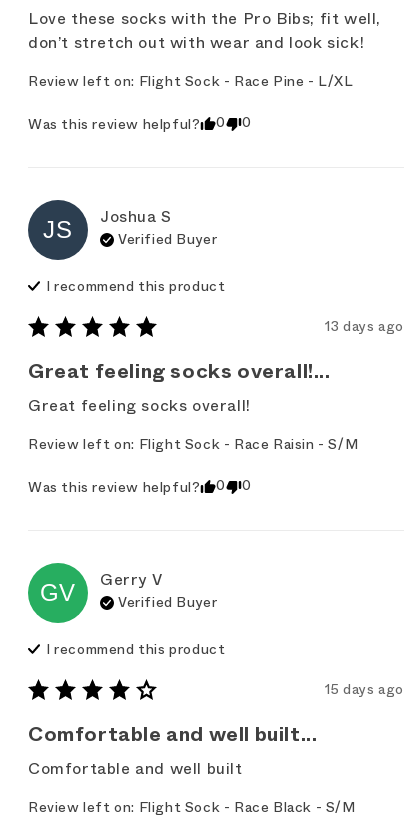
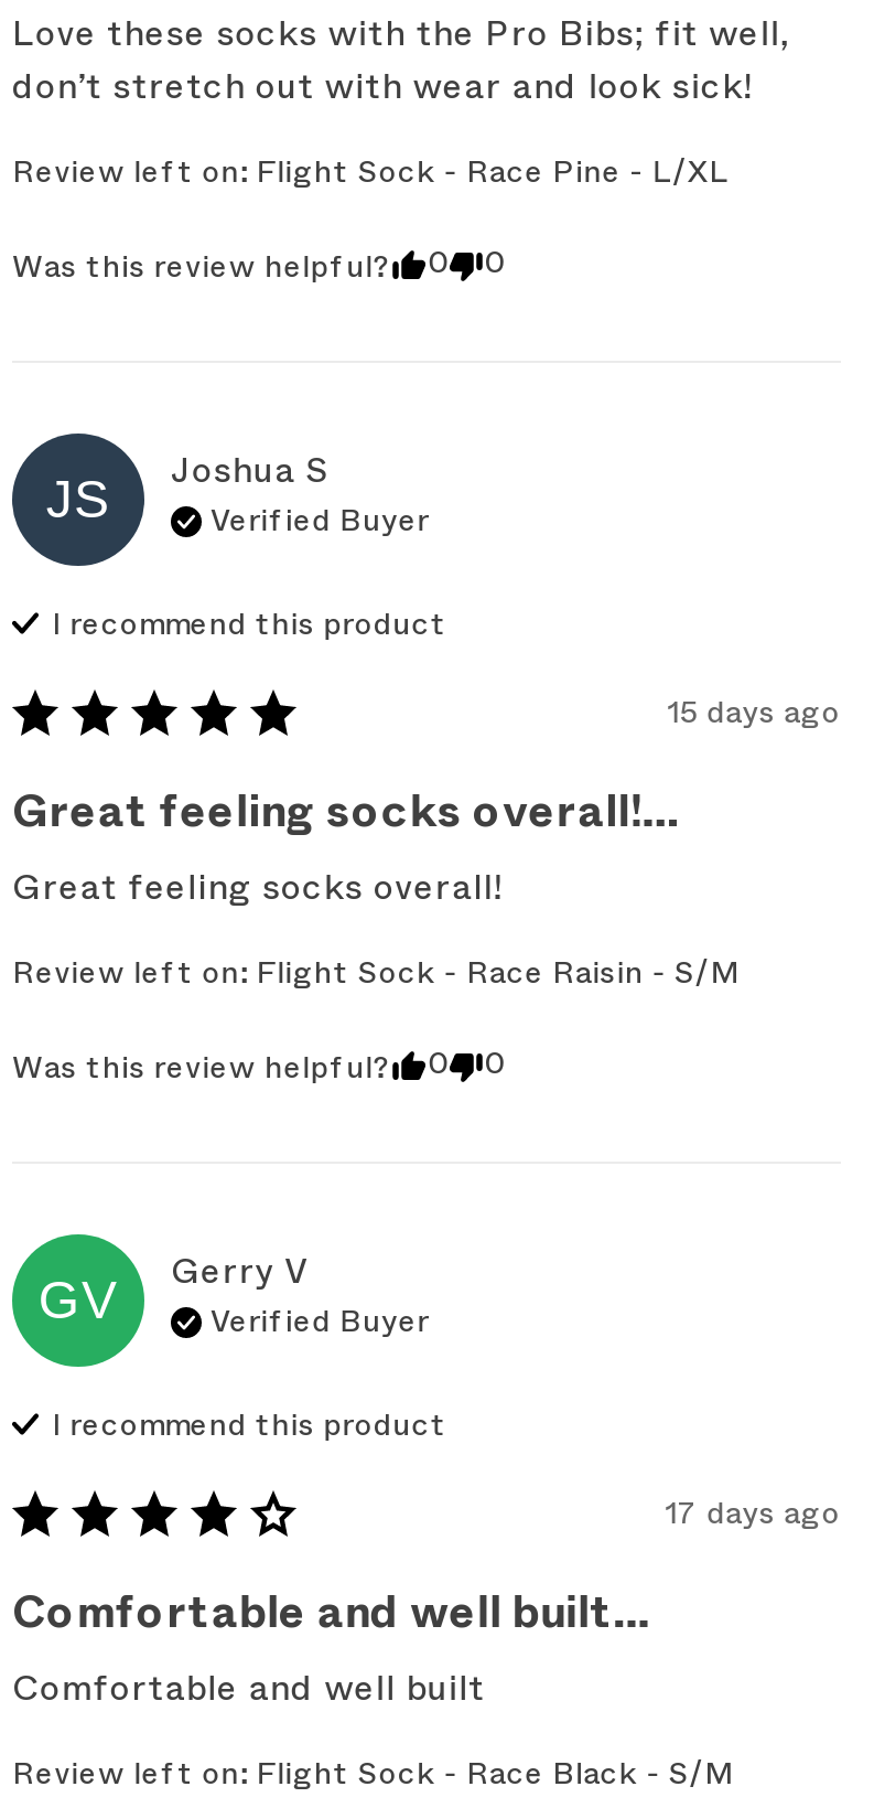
- 13 days ago
+ 15 days ago

- 15 days ago
+ 17 days ago
